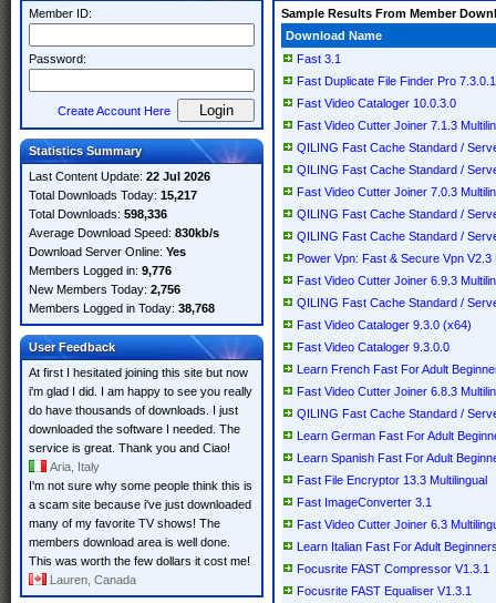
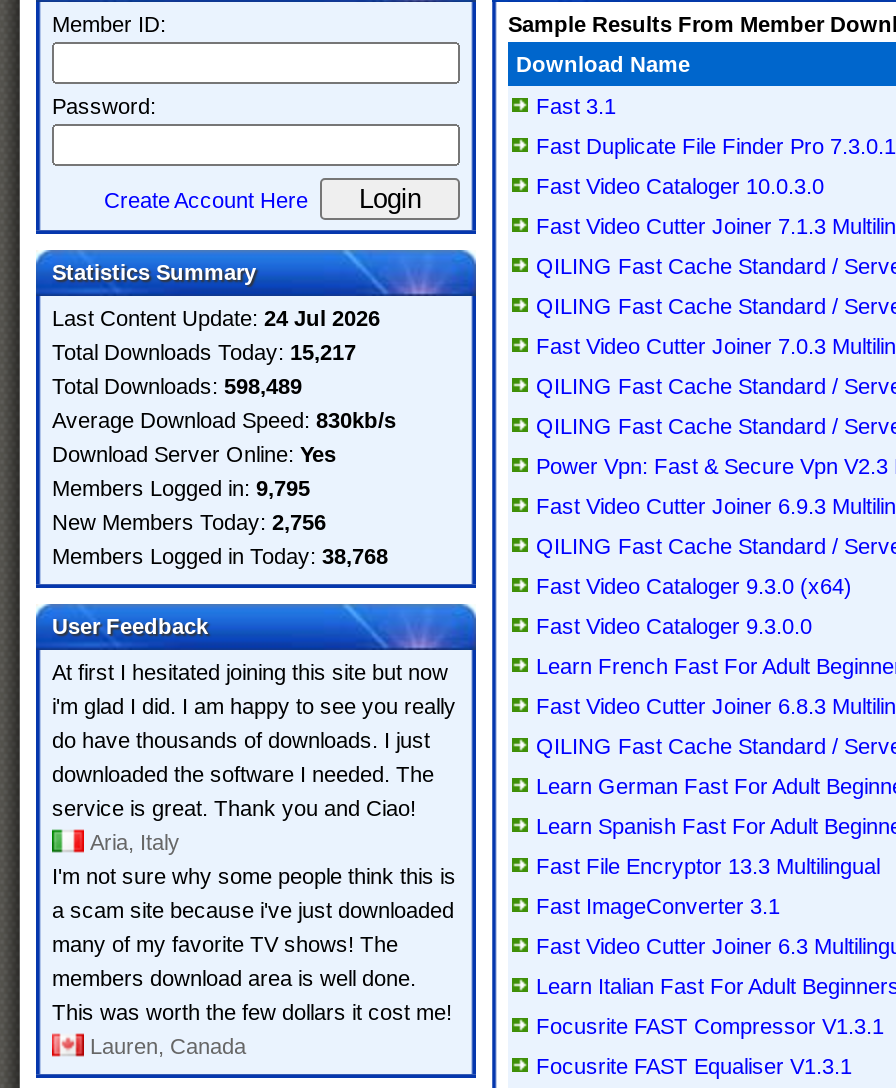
- Last Content Update: 22 Jul 2026
+ Last Content Update: 24 Jul 2026

- Total Downloads: 598,336
+ Total Downloads: 598,489

- Members Logged in: 9,776
+ Members Logged in: 9,795
